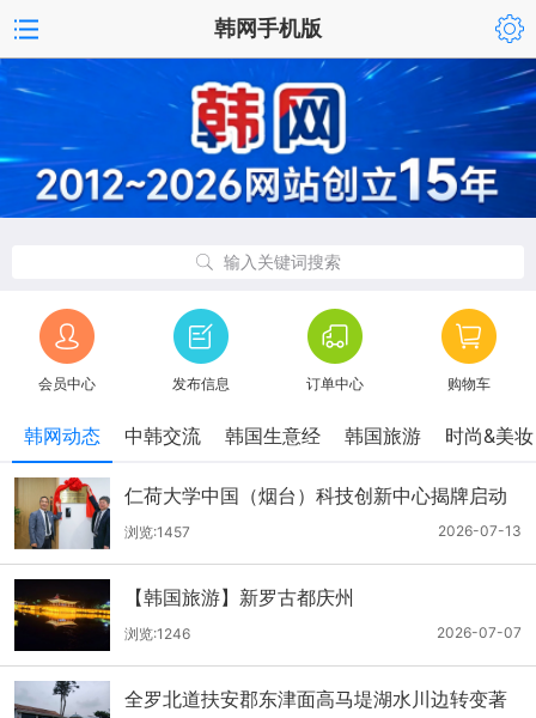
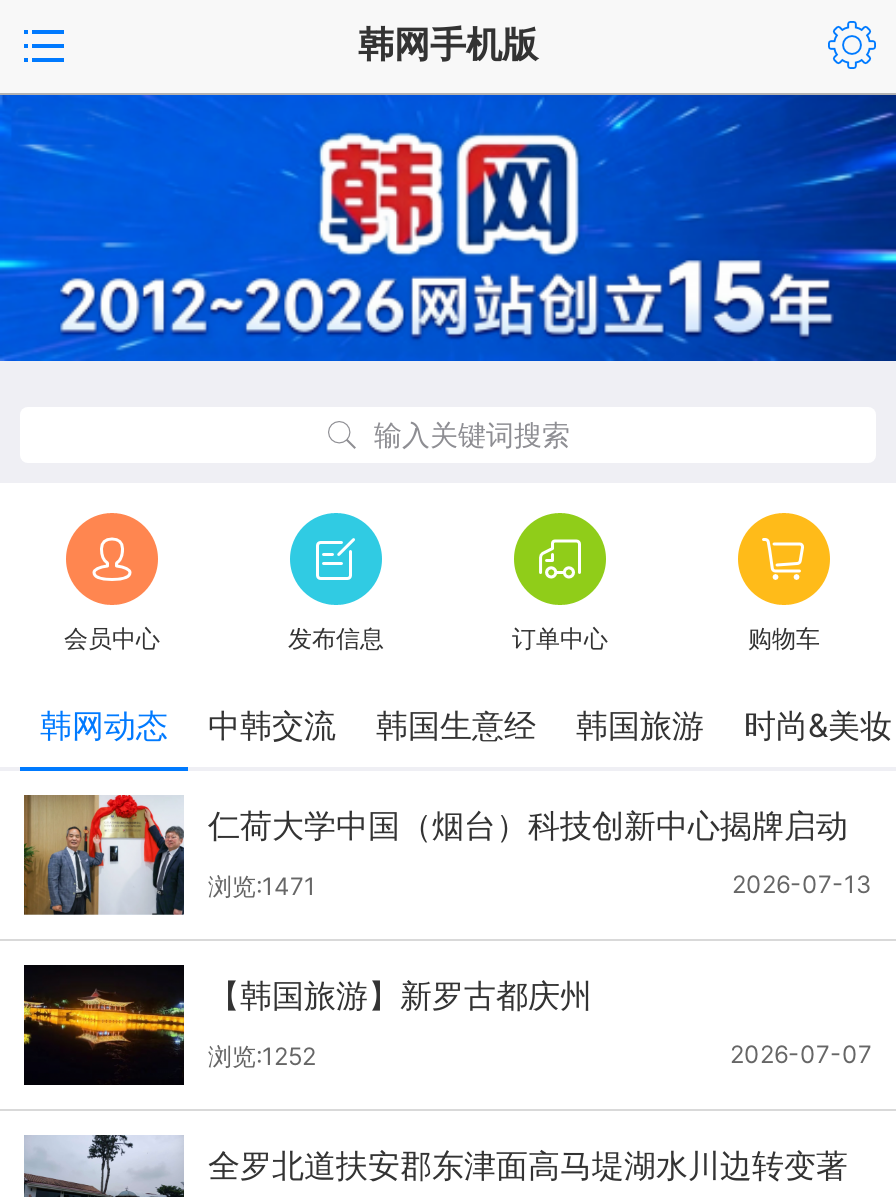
- 浏览:1457
+ 浏览:1471

- 浏览:1246
+ 浏览:1252
